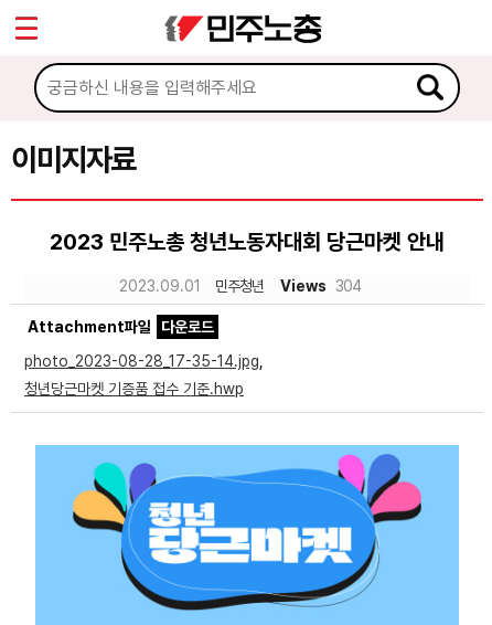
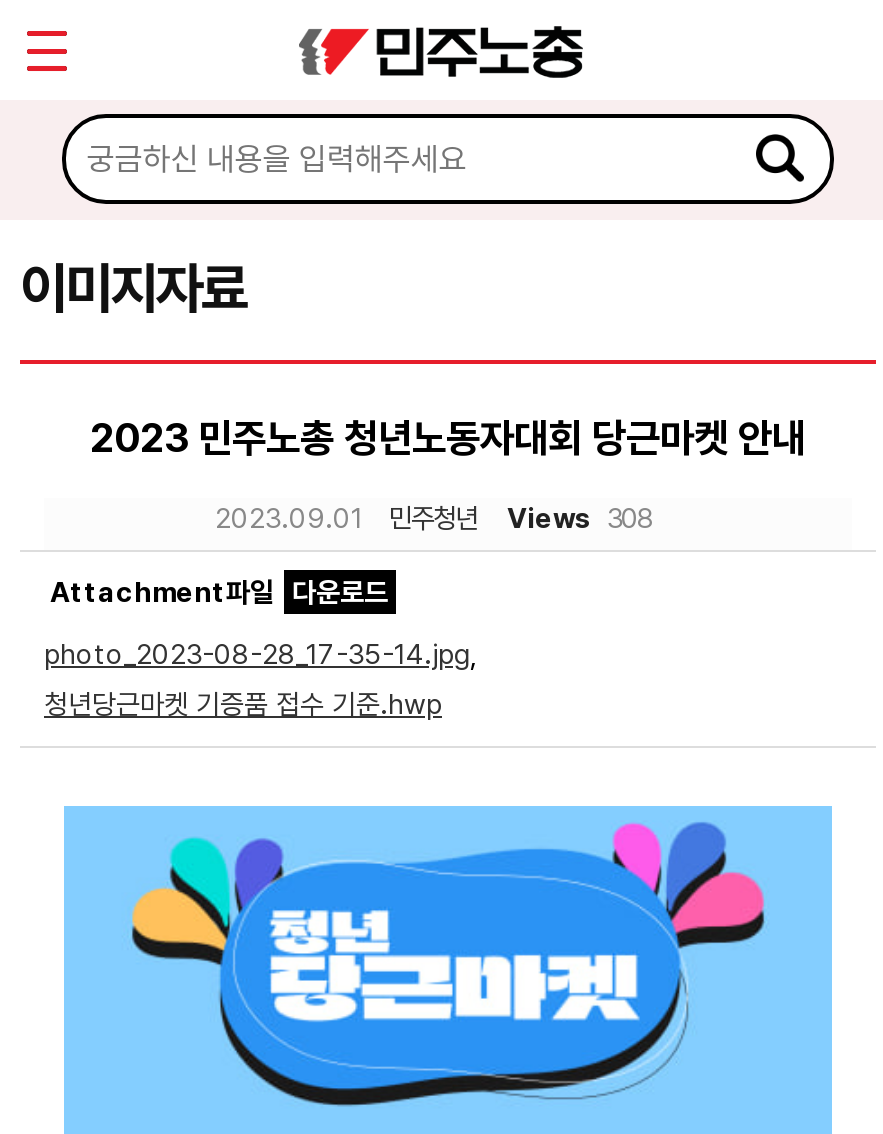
- 2023.09.01 민주청년 Views 304
+ 2023.09.01 민주청년 Views 308
